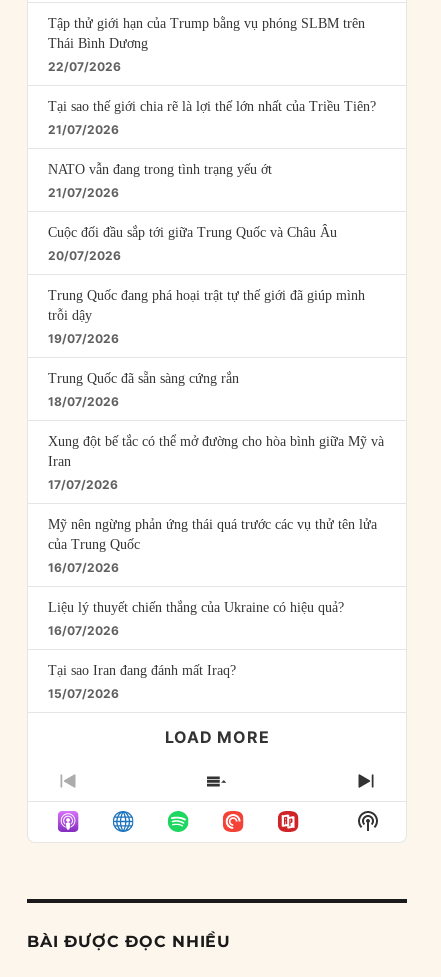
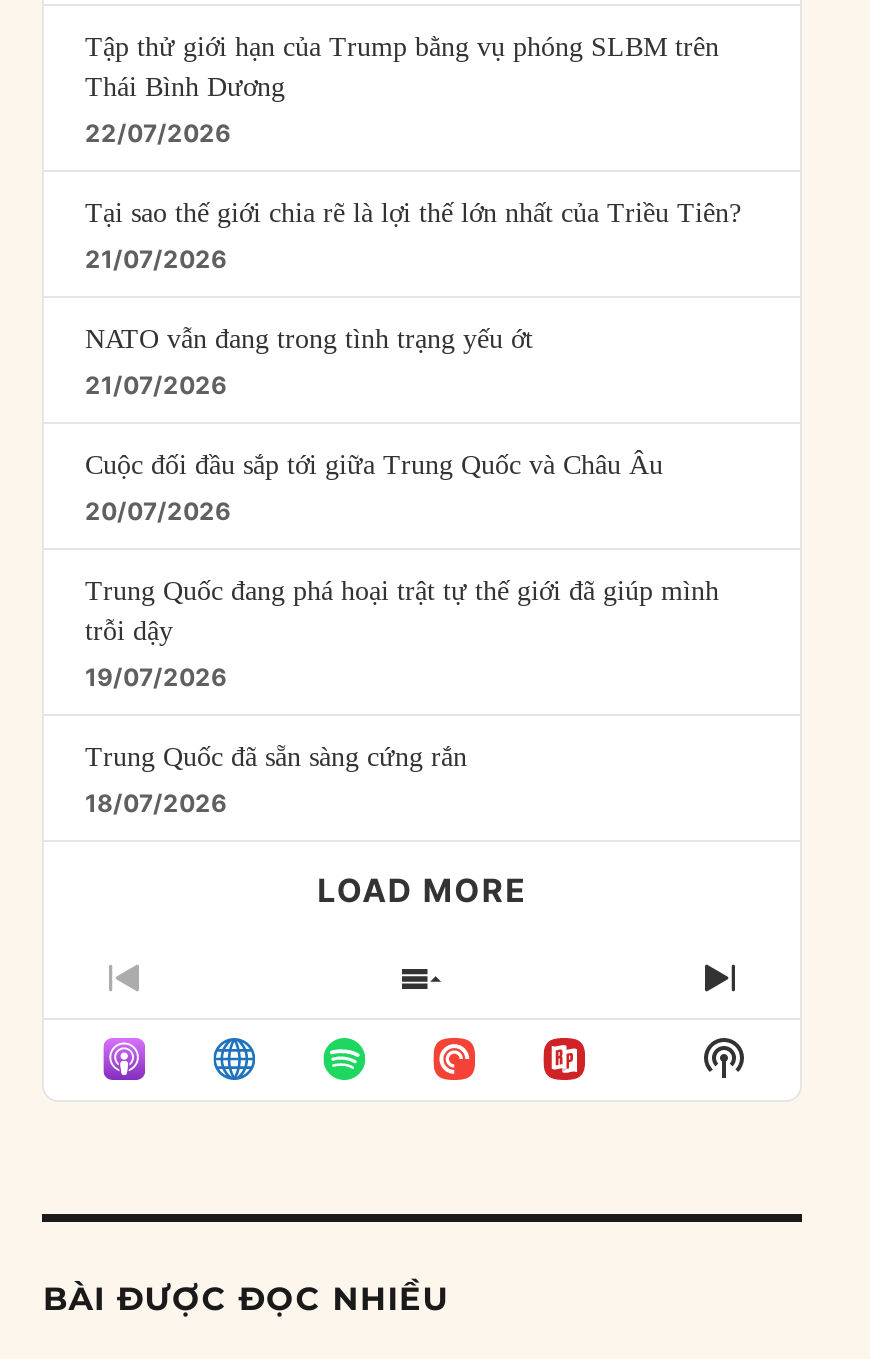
- Xung đột bế tắc có thể mở đường cho hòa bình giữa Mỹ và
- Iran
- 17/07/2026
- Mỹ nên ngừng phản ứng thái quá trước các vụ thử tên lửa
- của Trung Quốc
- 16/07/2026
- Liệu lý thuyết chiến thắng của Ukraine có hiệu quả?
- 16/07/2026
- Tại sao Iran đang đánh mất Iraq?
- 15/07/2026
